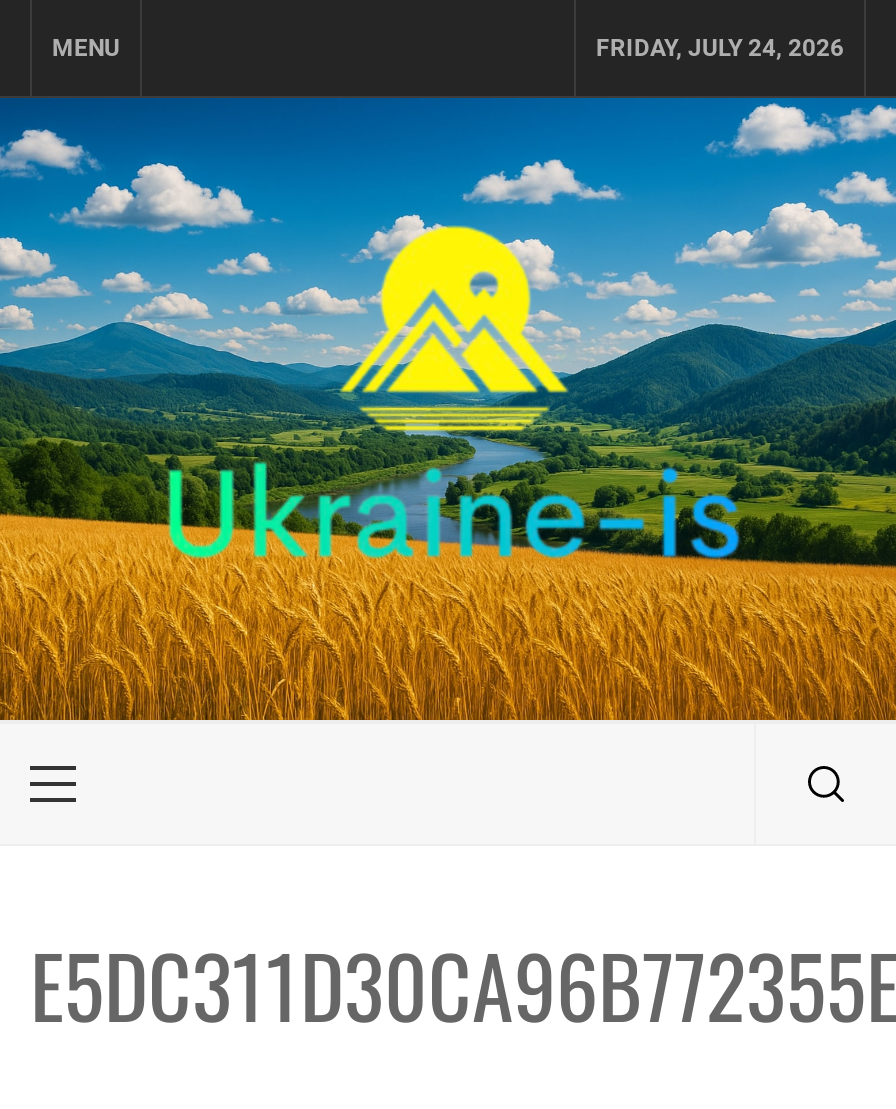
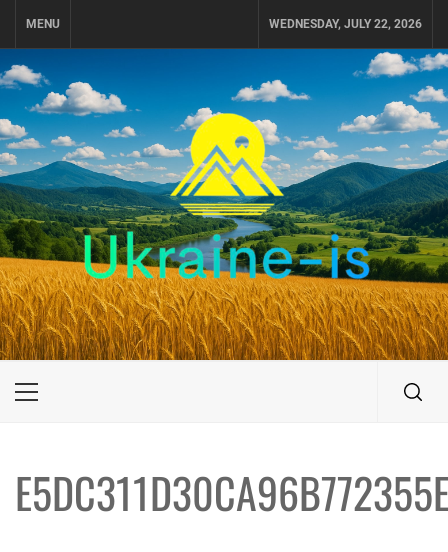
- FRIDAY, JULY 24, 2026
+ WEDNESDAY, JULY 22, 2026
